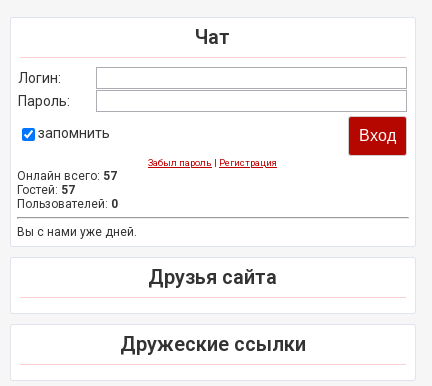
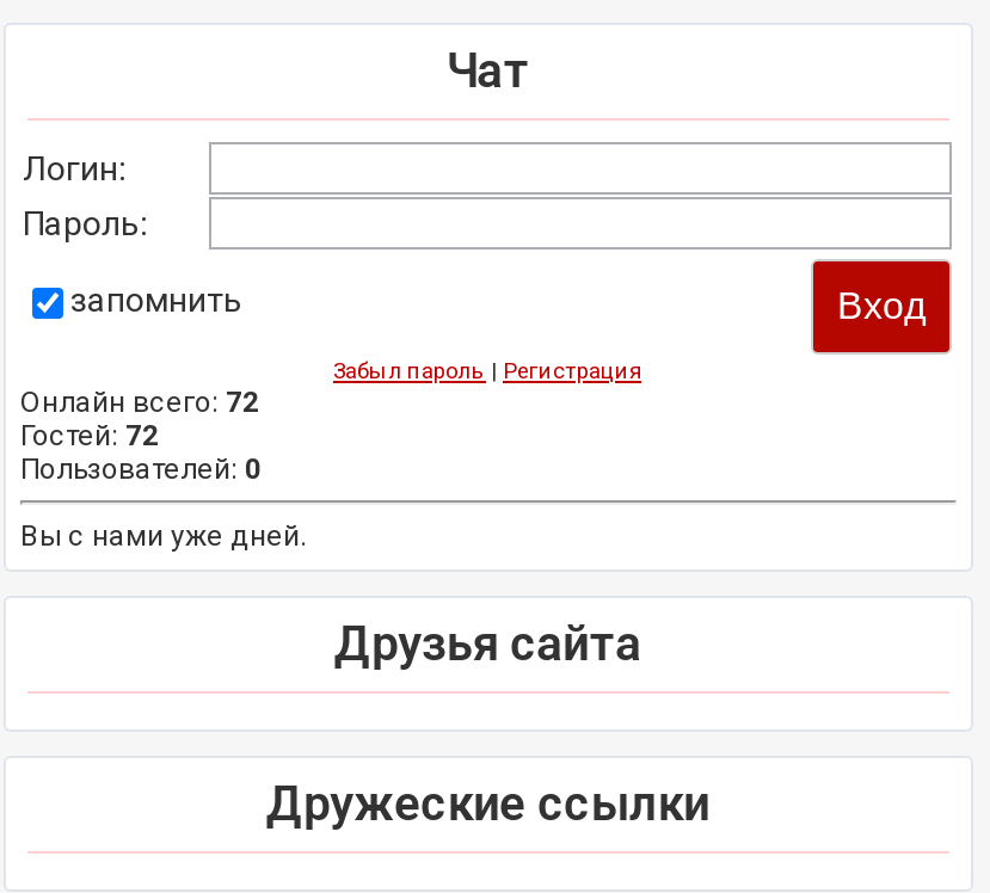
- Онлайн всего: 57
+ Онлайн всего: 72

- Гостей: 57
+ Гостей: 72
